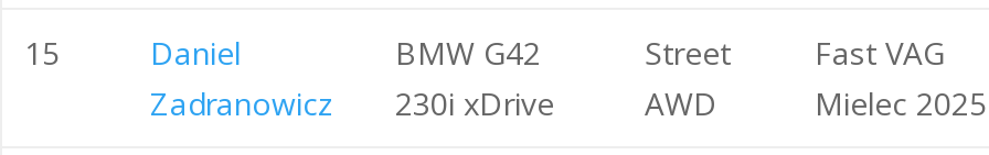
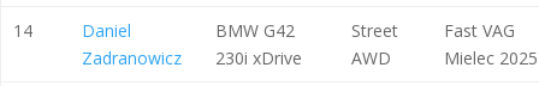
- 15
+ 14
